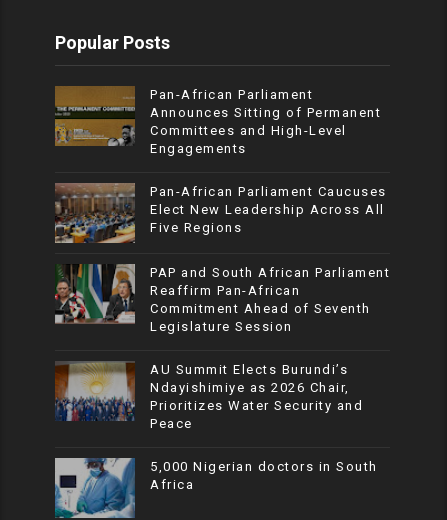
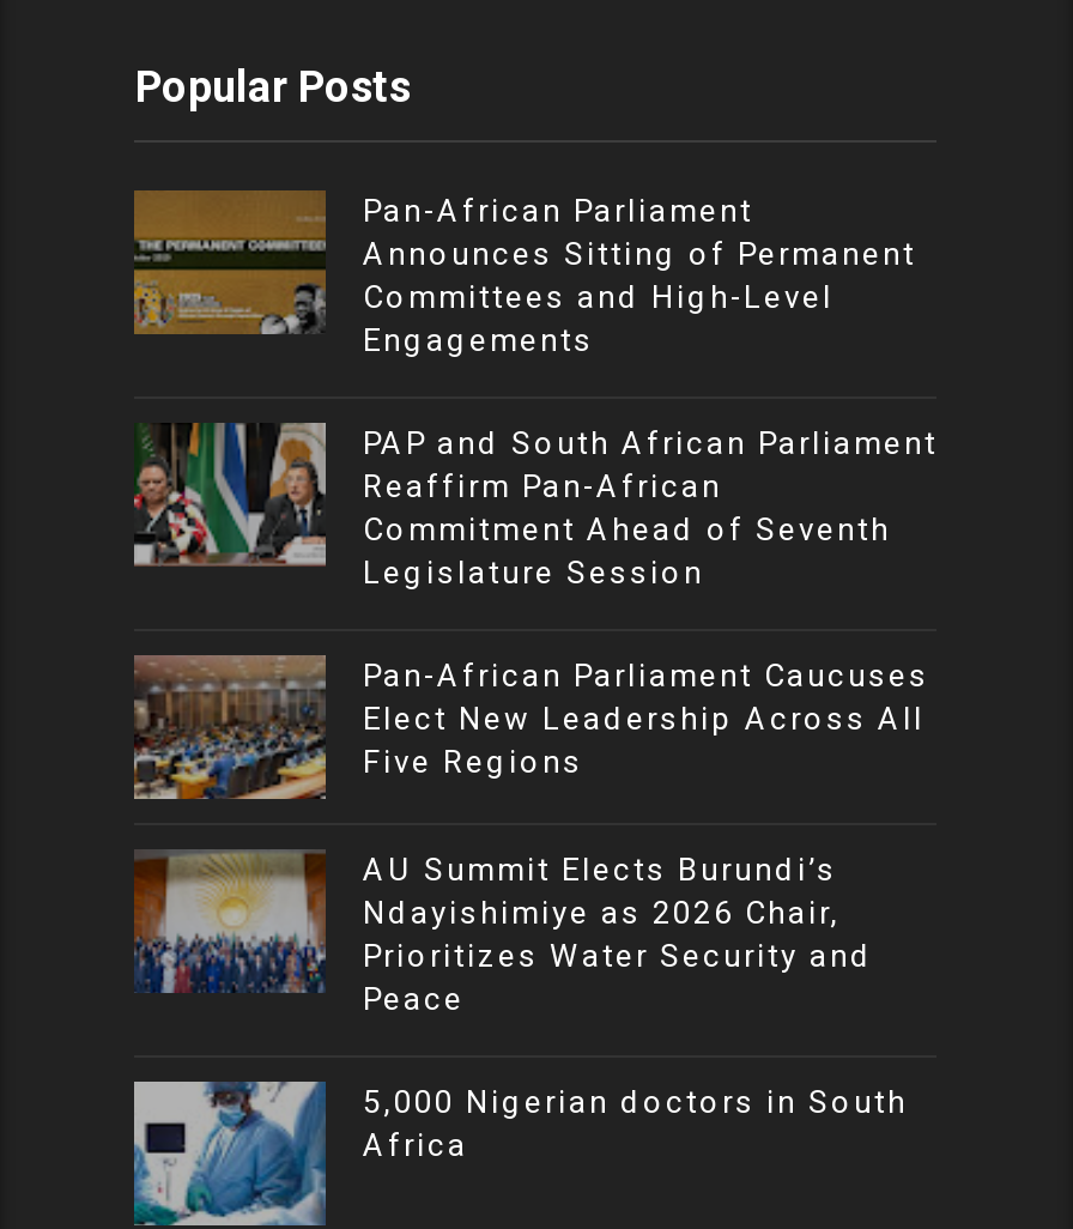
moved down: [image] | Pan-African Parliament Caucuses | Elect New Leadership Across All | Five Regions

moved up: [image] | PAP and South African Parliament | Reaffirm Pan-African | Commitment Ahead of Seventh | Legislature Session
